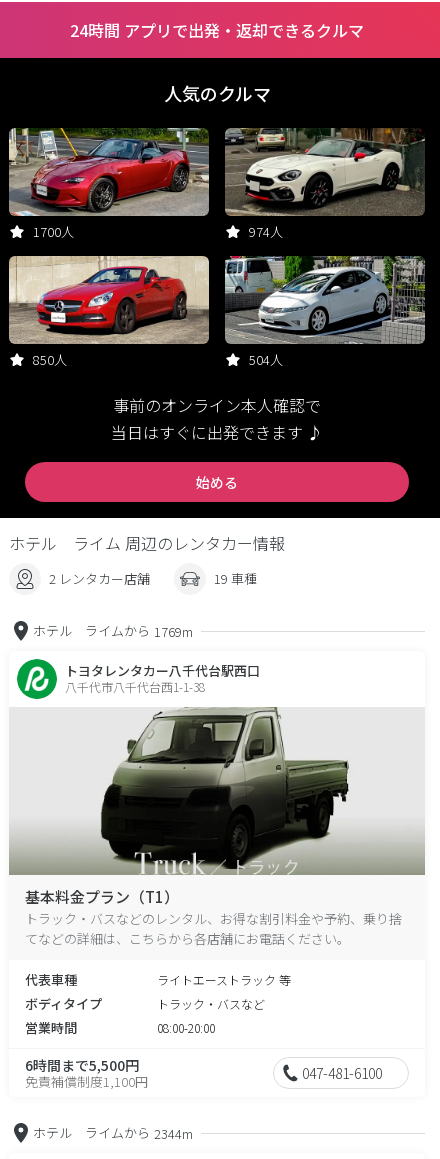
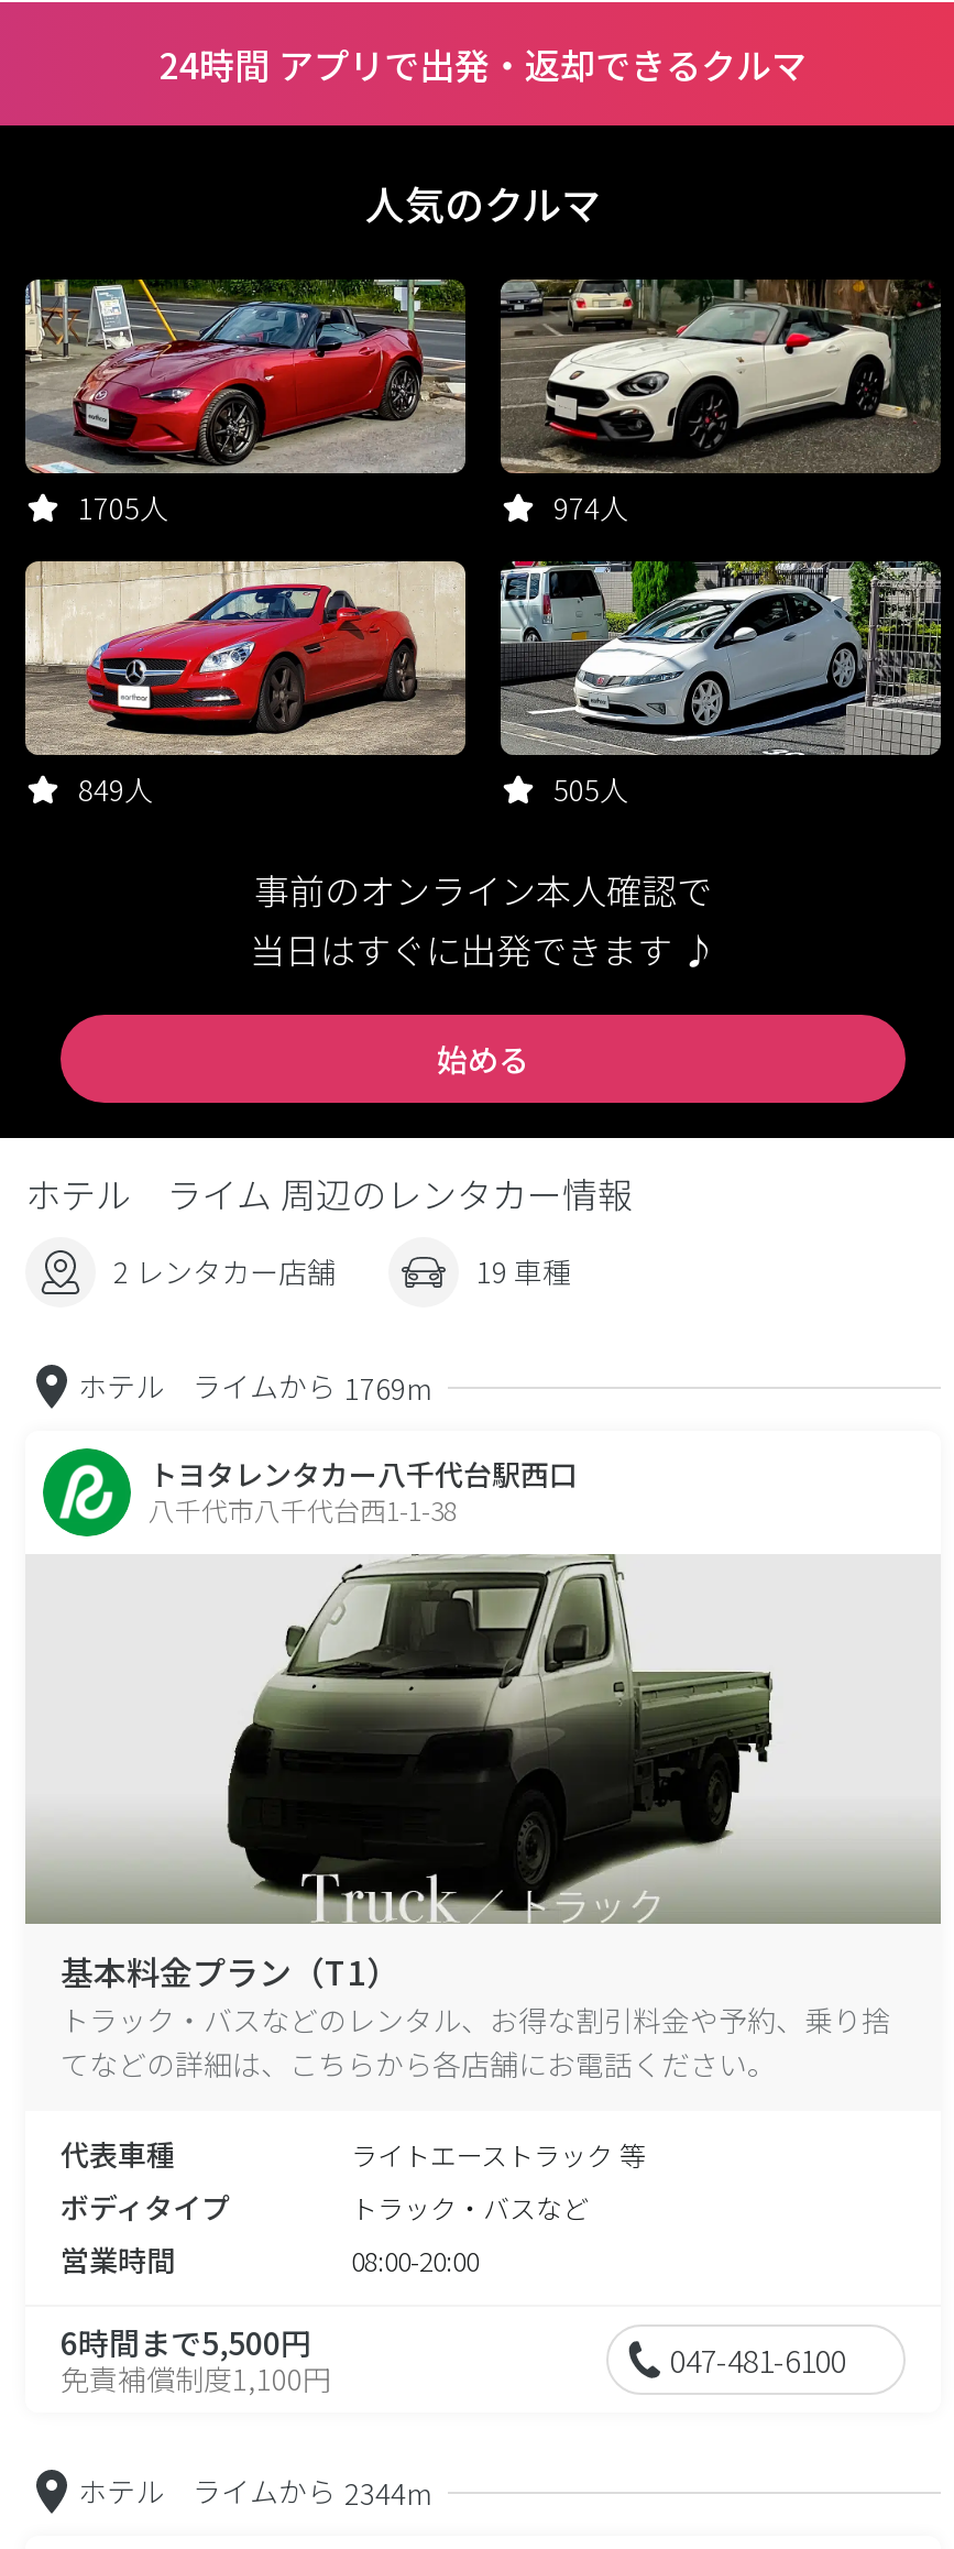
- 1700人
+ 1705人

- 850人
+ 849人

- 504人
+ 505人
